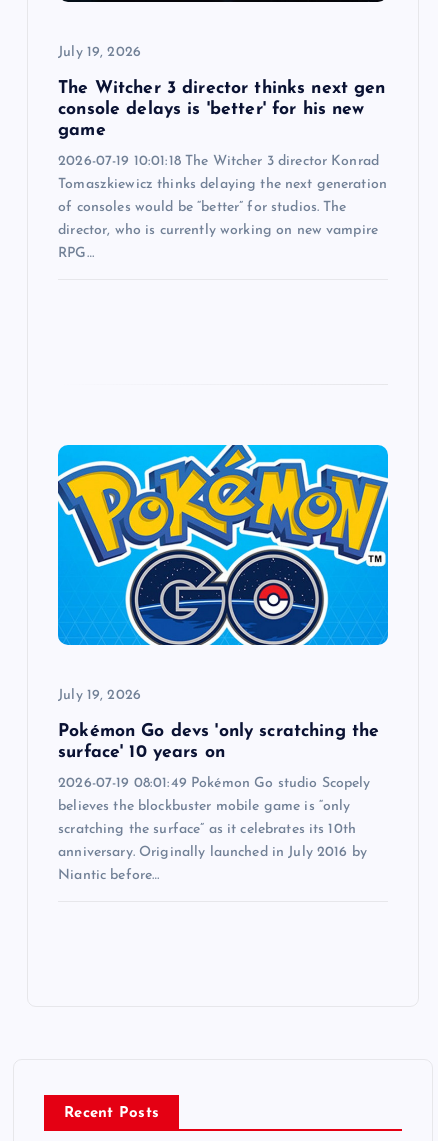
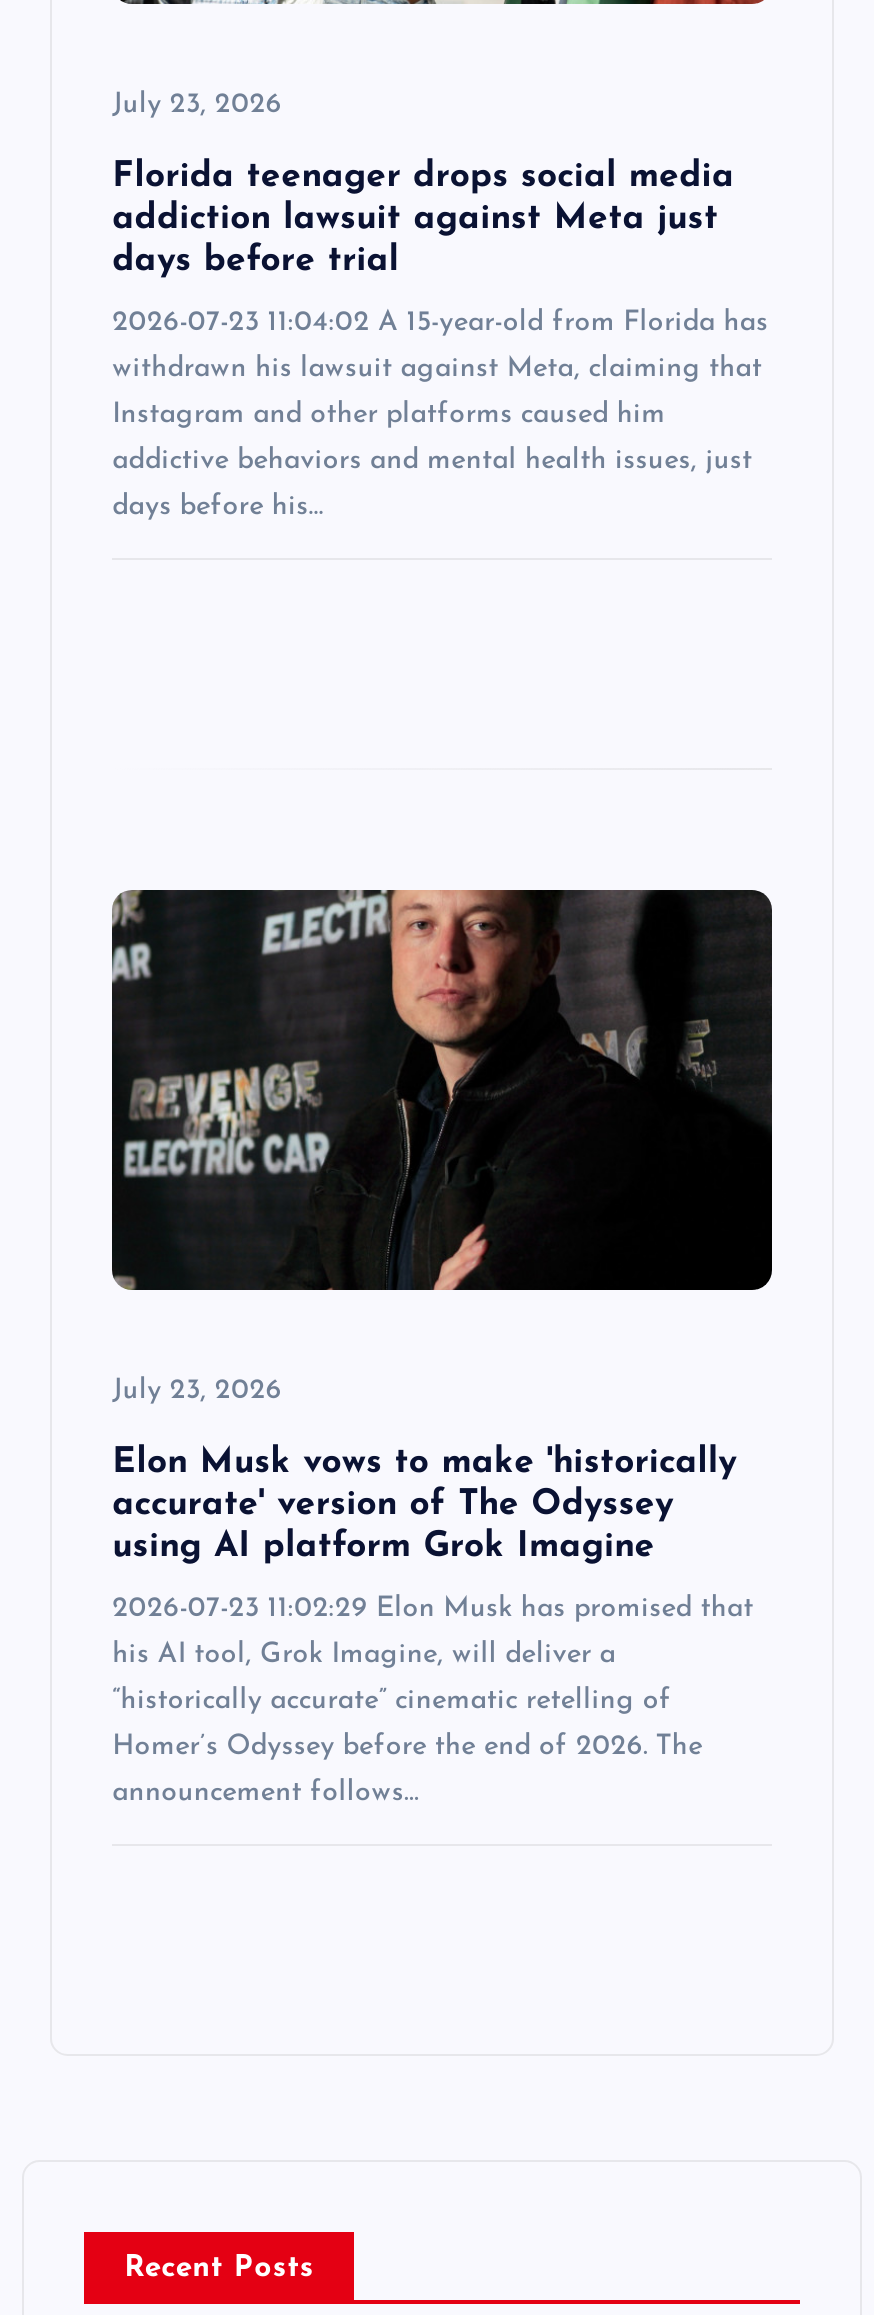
- July 19, 2026
+ July 23, 2026

- The Witcher 3 director thinks next gen
- console delays is 'better' for his new
- game
+ Florida teenager drops social media
+ addiction lawsuit against Meta just
+ days before trial

- 2026-07-19 10:01:18 The Witcher 3 director Konrad
+ 2026-07-23 11:04:02 A 15-year-old from Florida has

- Tomaszkiewicz thinks delaying the next generation
+ withdrawn his lawsuit against Meta, claiming that

- of consoles would be “better” for studios. The
+ Instagram and other platforms caused him

- director, who is currently working on new vampire
+ addictive behaviors and mental health issues, just

- RPG…
+ days before his…

- [image]
+ [image]

- July 19, 2026
+ July 23, 2026

- Pokémon Go devs 'only scratching the
- surface' 10 years on
+ Elon Musk vows to make 'historically
+ accurate' version of The Odyssey
+ using AI platform Grok Imagine

- 2026-07-19 08:01:49 Pokémon Go studio Scopely
+ 2026-07-23 11:02:29 Elon Musk has promised that

- believes the blockbuster mobile game is “only
+ his AI tool, Grok Imagine, will deliver a

- scratching the surface” as it celebrates its 10th
+ “historically accurate” cinematic retelling of

- anniversary. Originally launched in July 2016 by
+ Homer’s Odyssey before the end of 2026. The

- Niantic before…
+ announcement follows…
